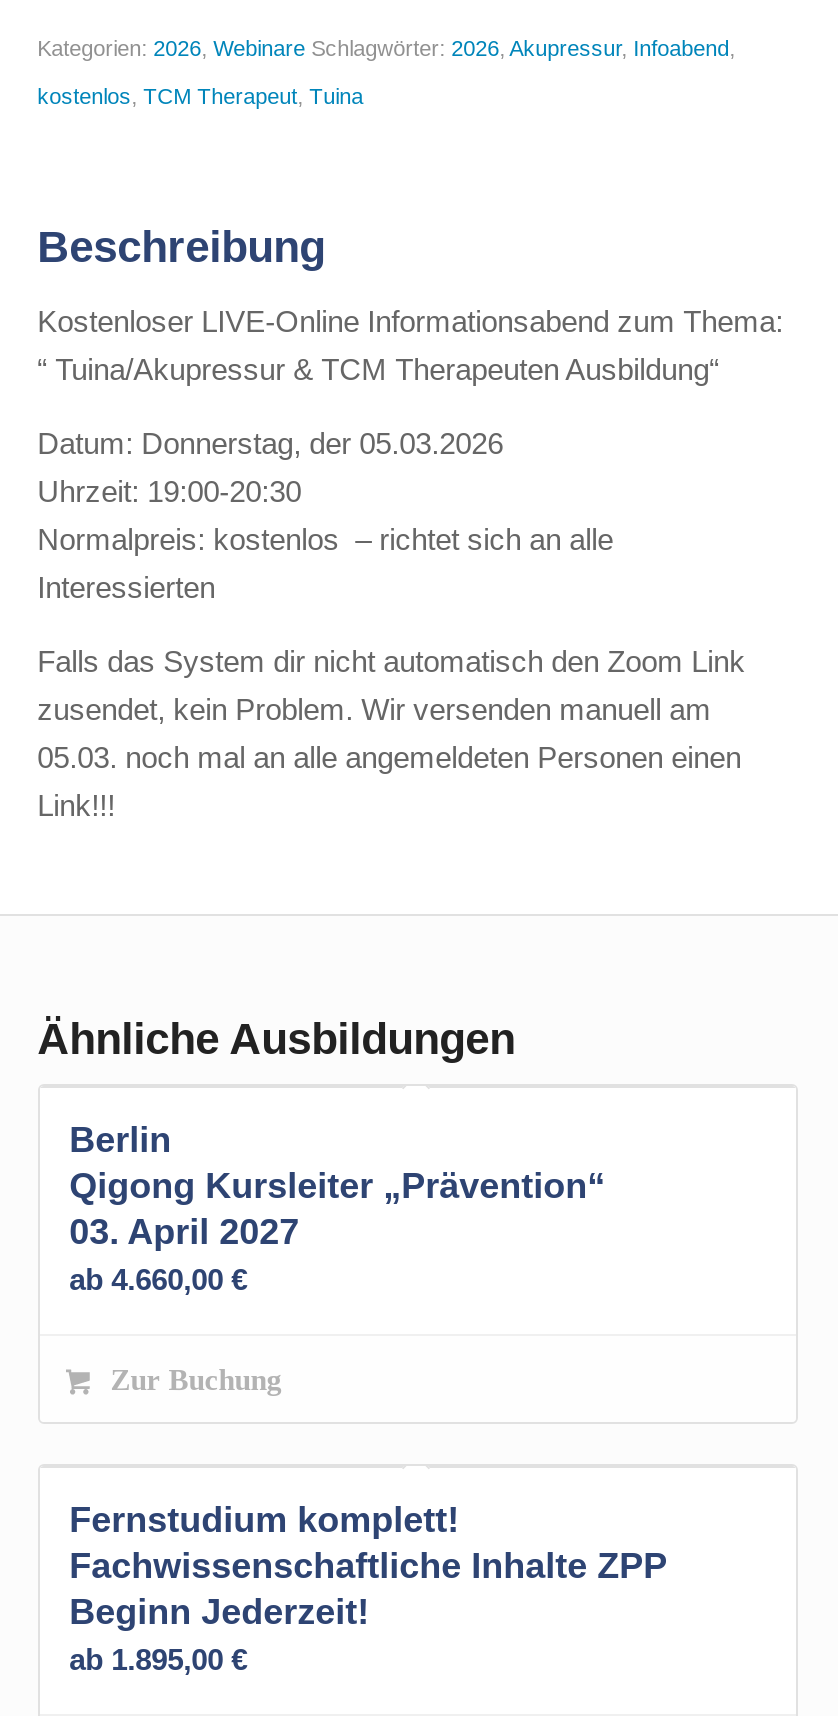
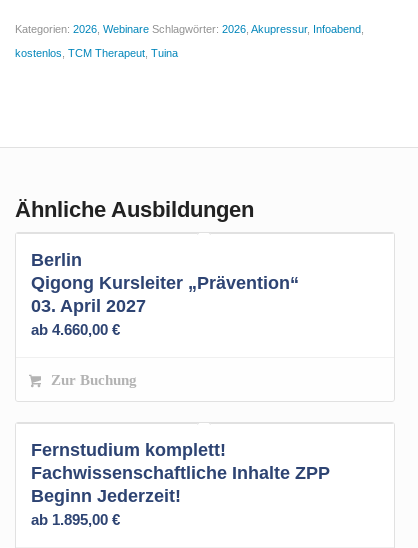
- Beschreibung
- Kostenloser LIVE-Online Informationsabend zum Thema:
- “ Tuina/Akupressur & TCM Therapeuten Ausbildung“
- Datum: Donnerstag, der 05.03.2026
- Uhrzeit: 19:00-20:30
- Normalpreis: kostenlos – richtet sich an alle
- Interessierten
- Falls das System dir nicht automatisch den Zoom Link
- zusendet, kein Problem. Wir versenden manuell am
- 05.03. noch mal an alle angemeldeten Personen einen
- Link!!!
